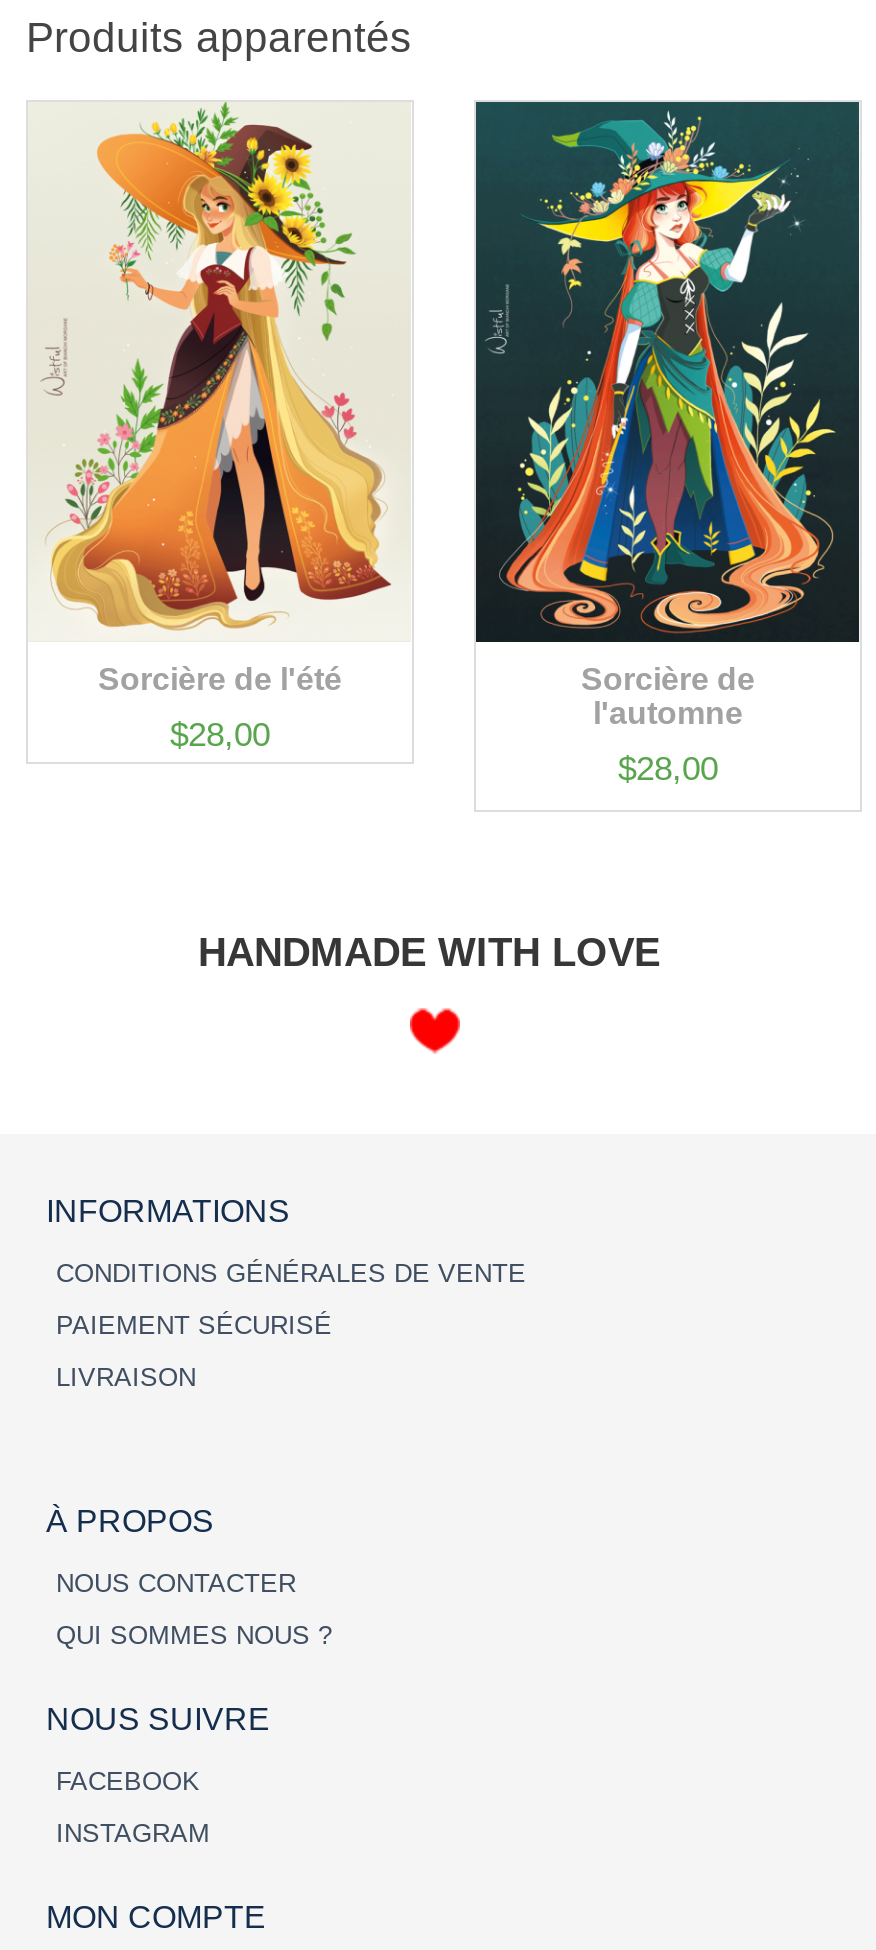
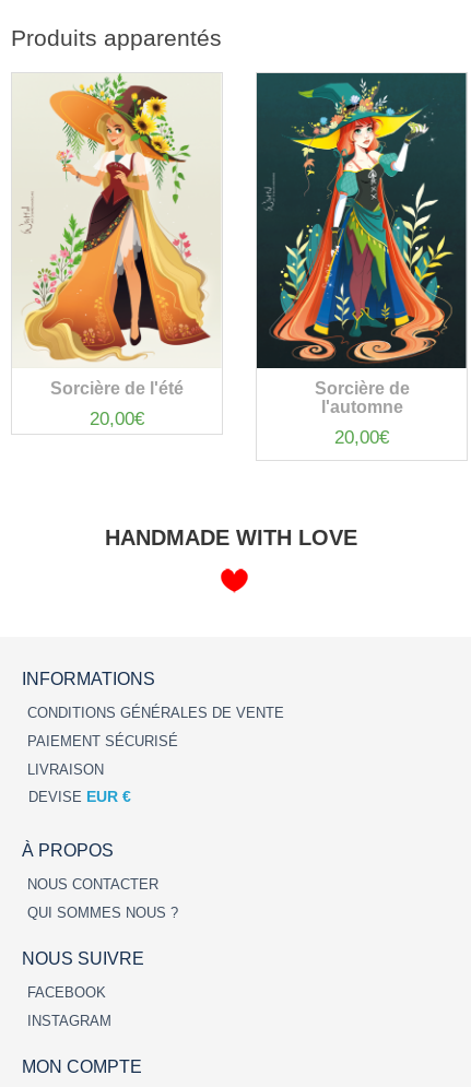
- $28,00
+ 20,00€

- $28,00
+ 20,00€

+ DEVISE EUR €
